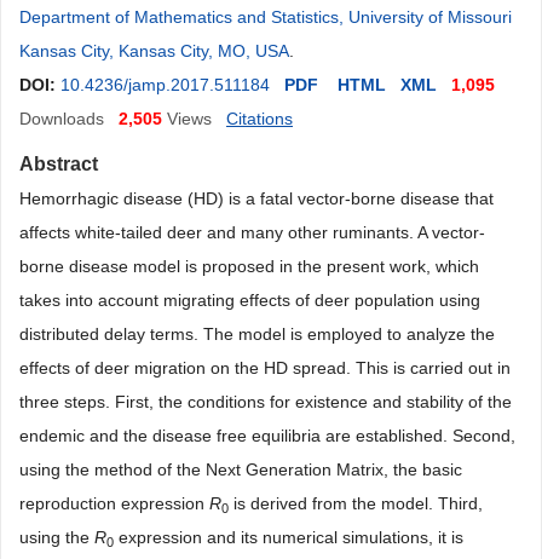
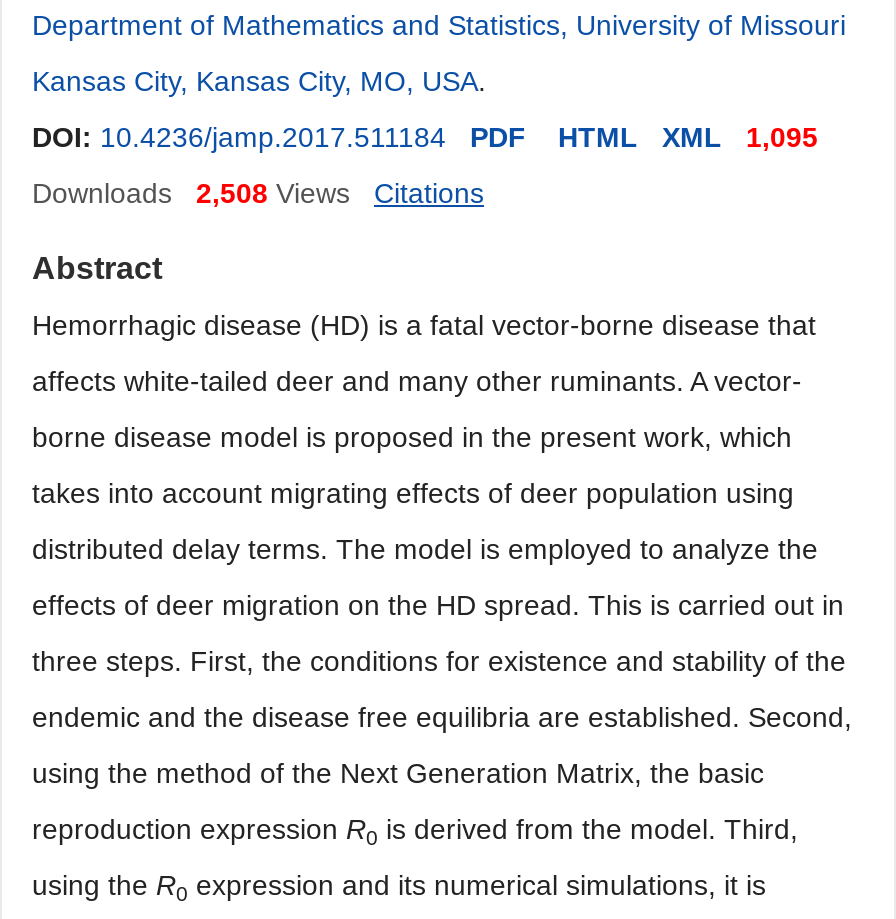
- Downloads 2,505 Views
+ Downloads 2,508 Views
